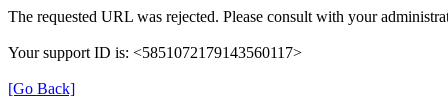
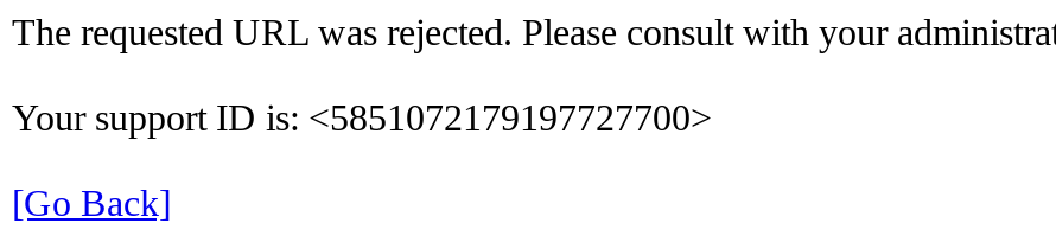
- Your support ID is: <5851072179143560117>
+ Your support ID is: <5851072179197727700>
